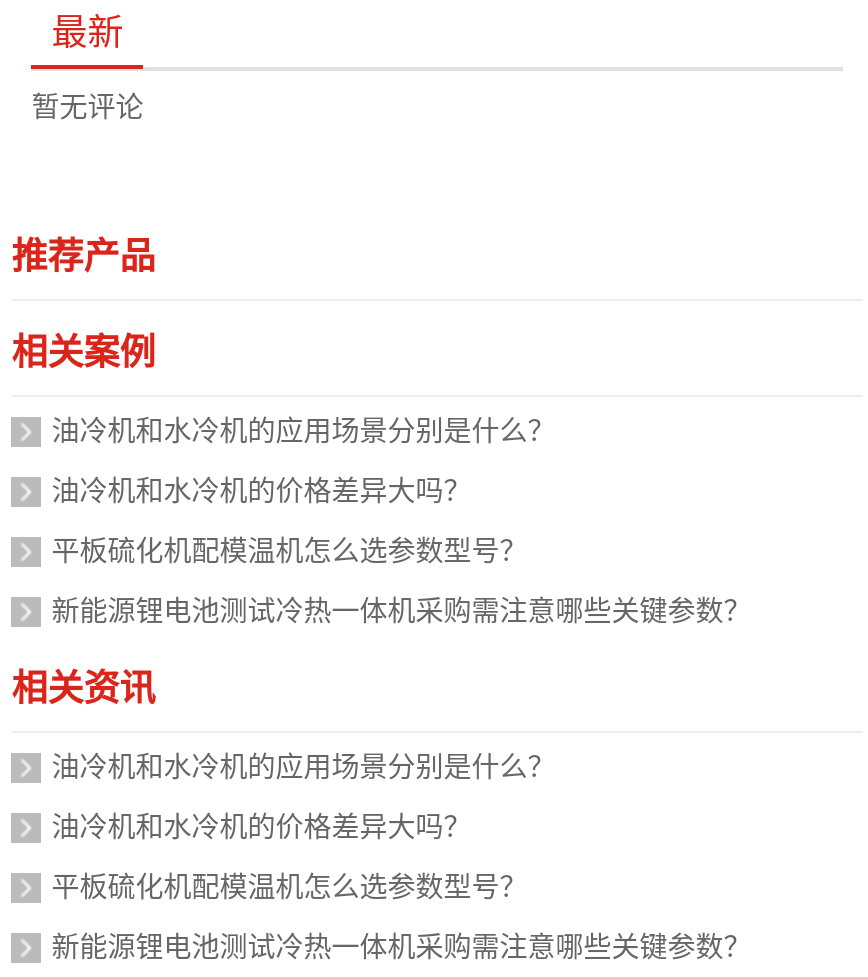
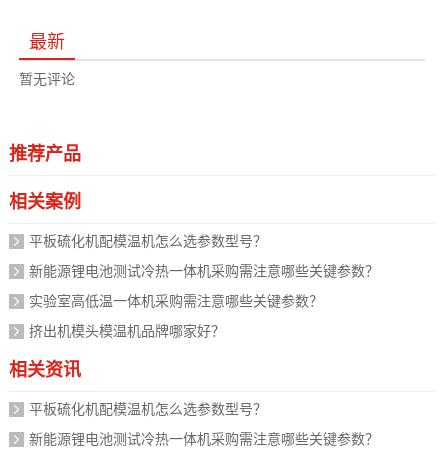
- 油冷机和水冷机的应用场景分别是什么？
- 油冷机和水冷机的价格差异大吗？

+ 实验室高低温一体机采购需注意哪些关键参数？
+ 挤出机模头模温机品牌哪家好？

- 油冷机和水冷机的应用场景分别是什么？
- 油冷机和水冷机的价格差异大吗？
